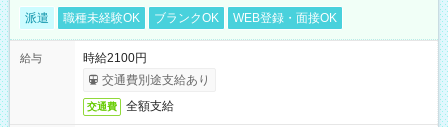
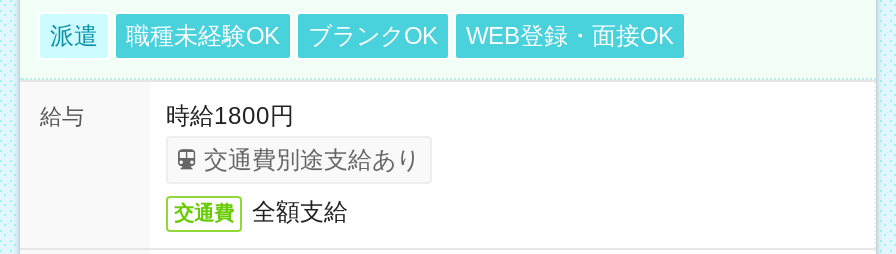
- 時給2100円
+ 時給1800円
